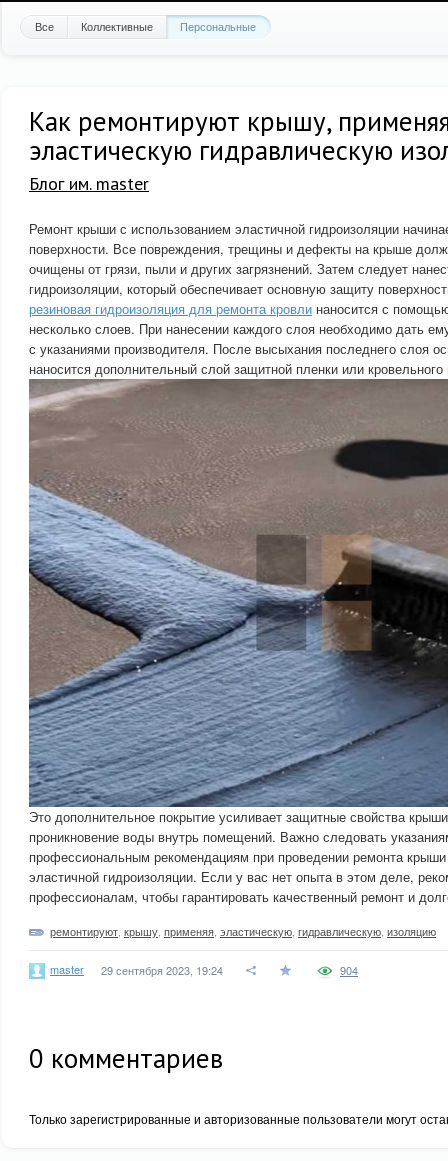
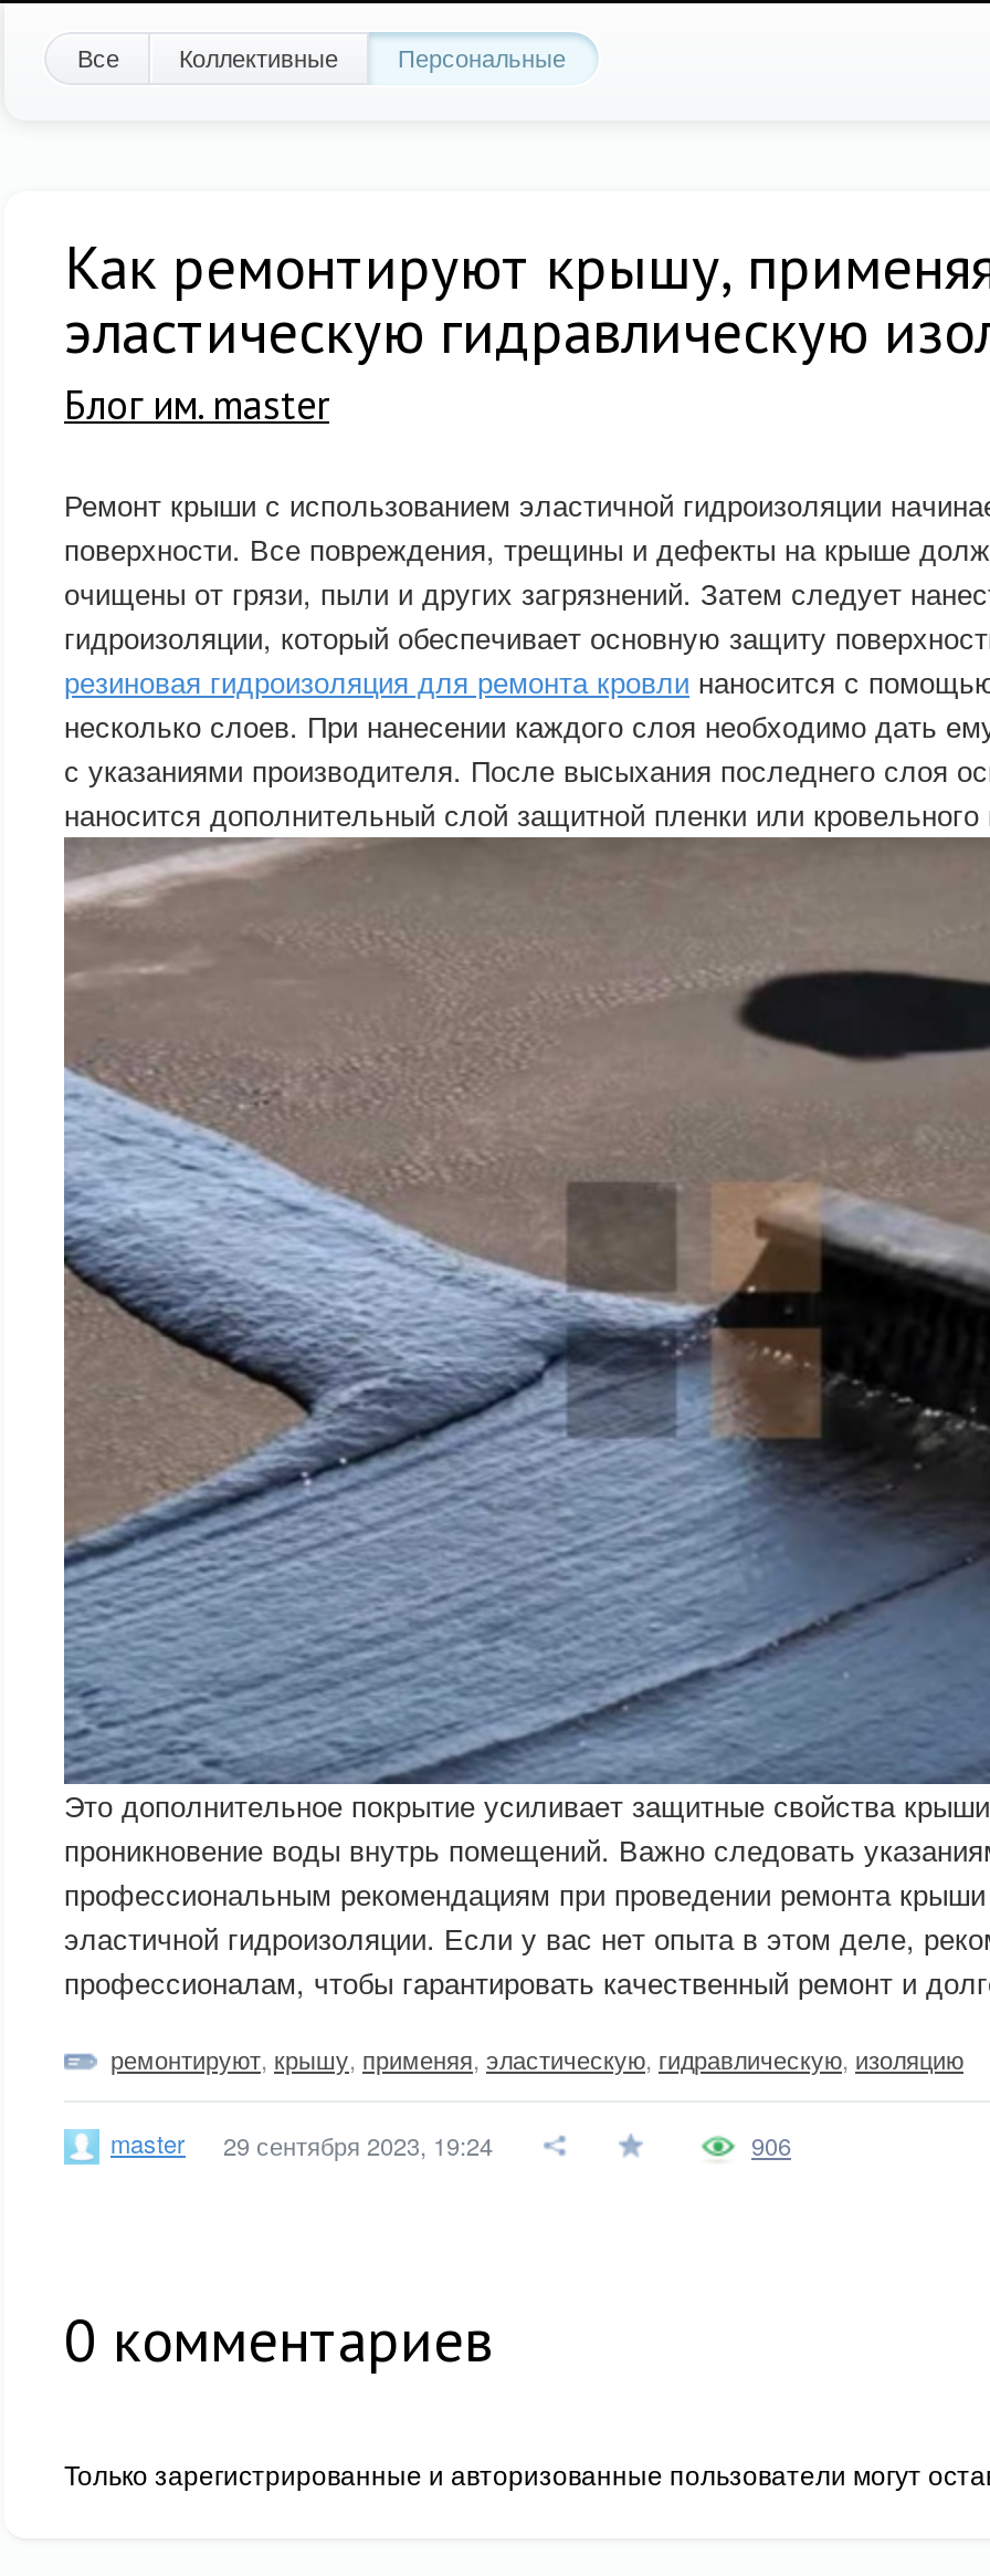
- 904
+ 906
